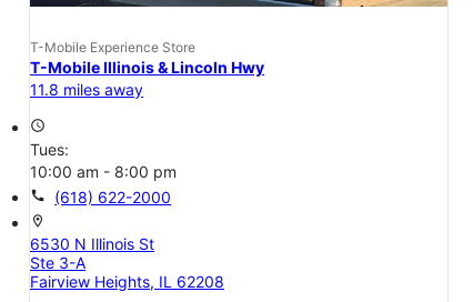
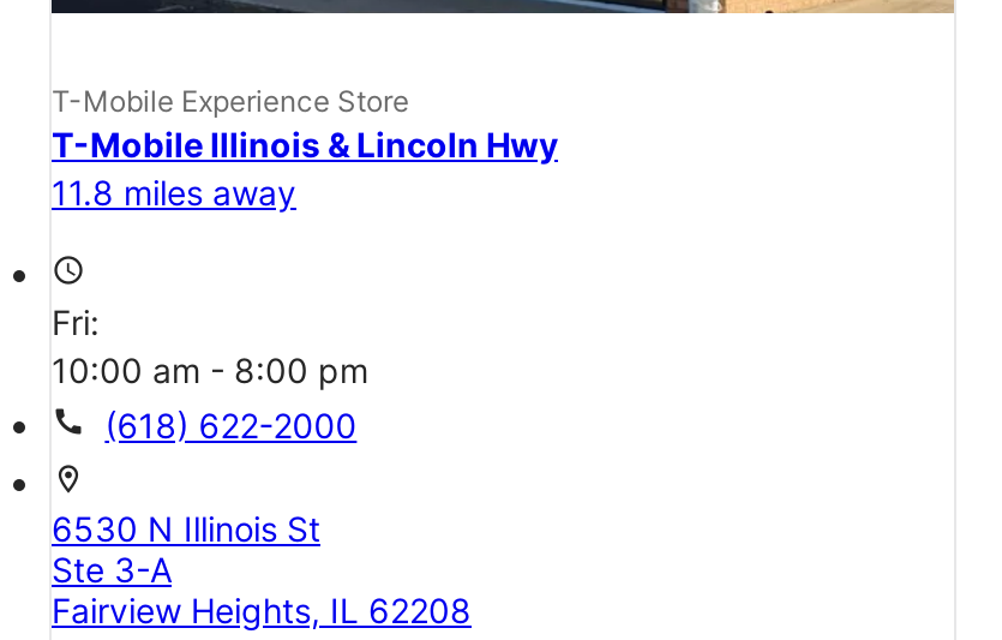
- Tues:
+ Fri:
